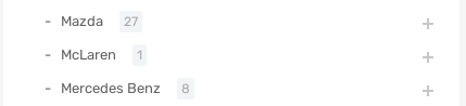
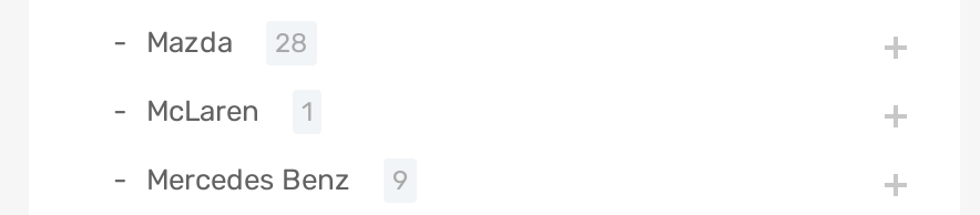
- Mazda 27
+ Mazda 28

- Mercedes Benz 8
+ Mercedes Benz 9
